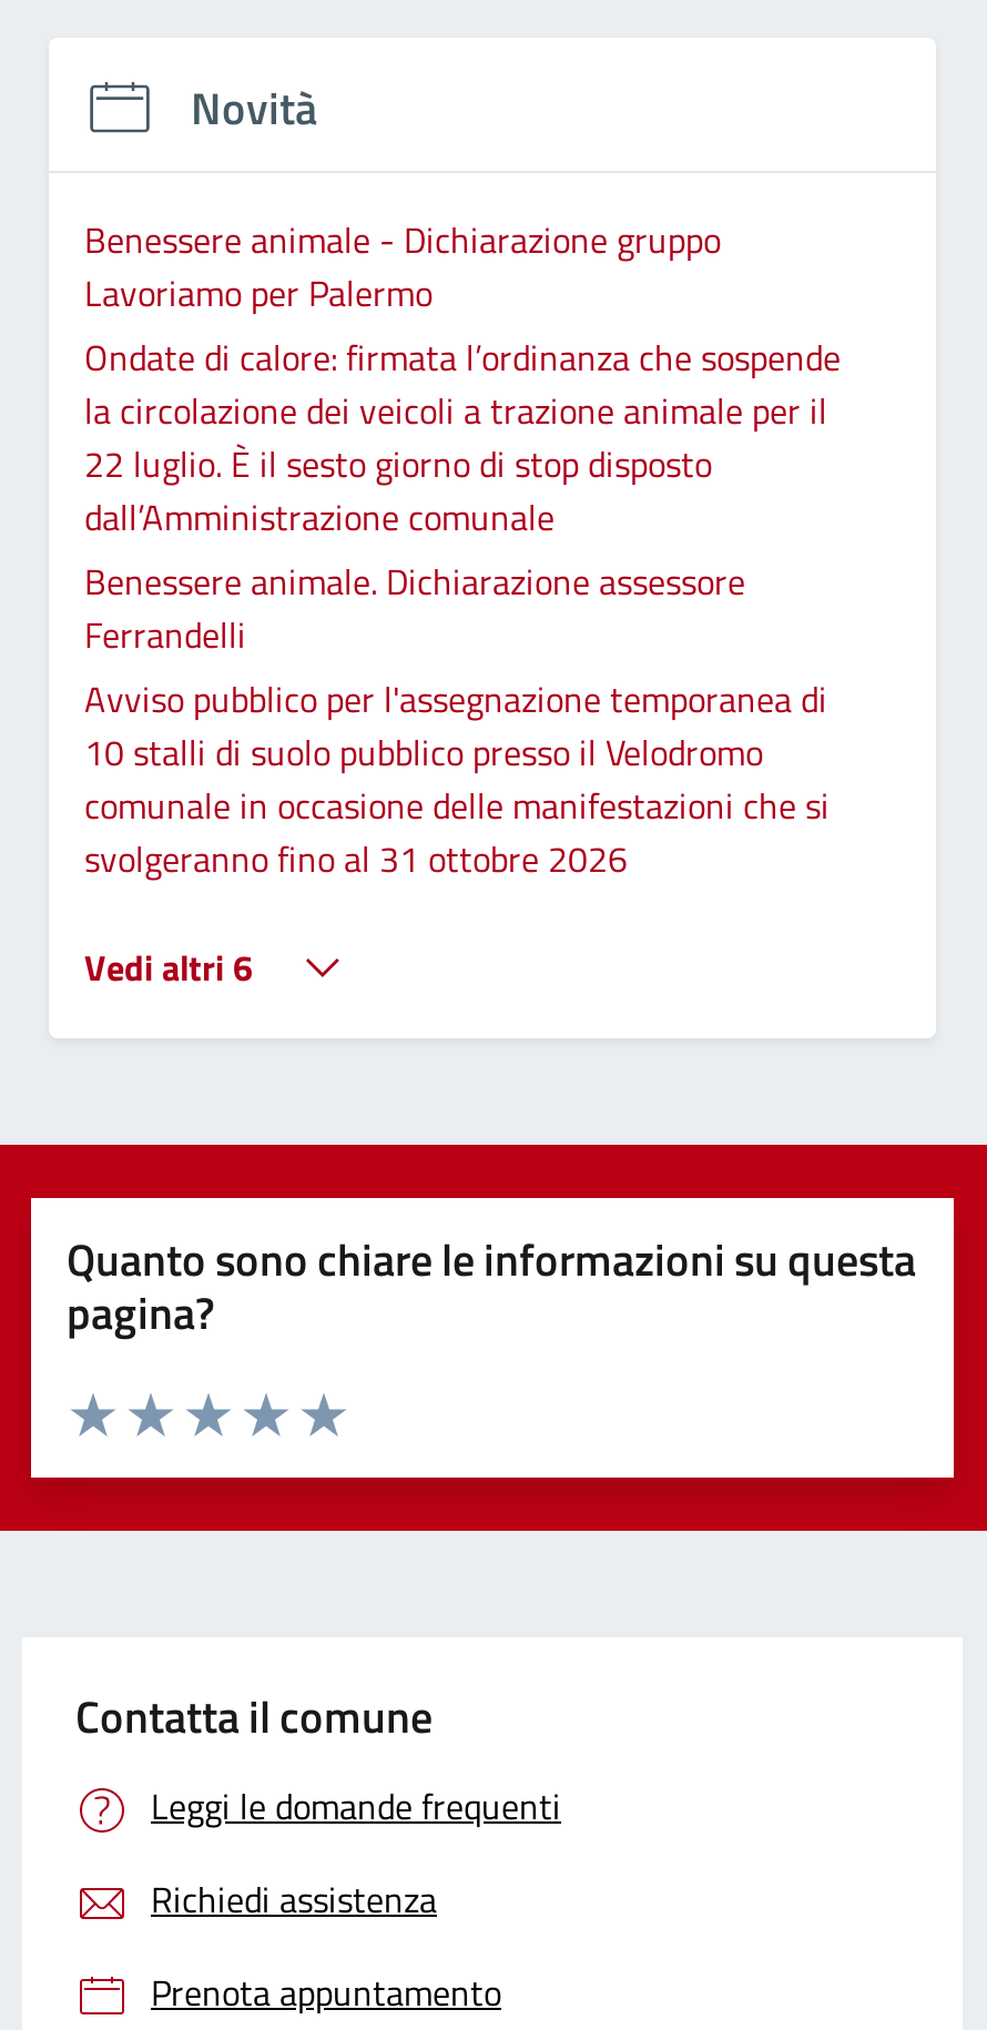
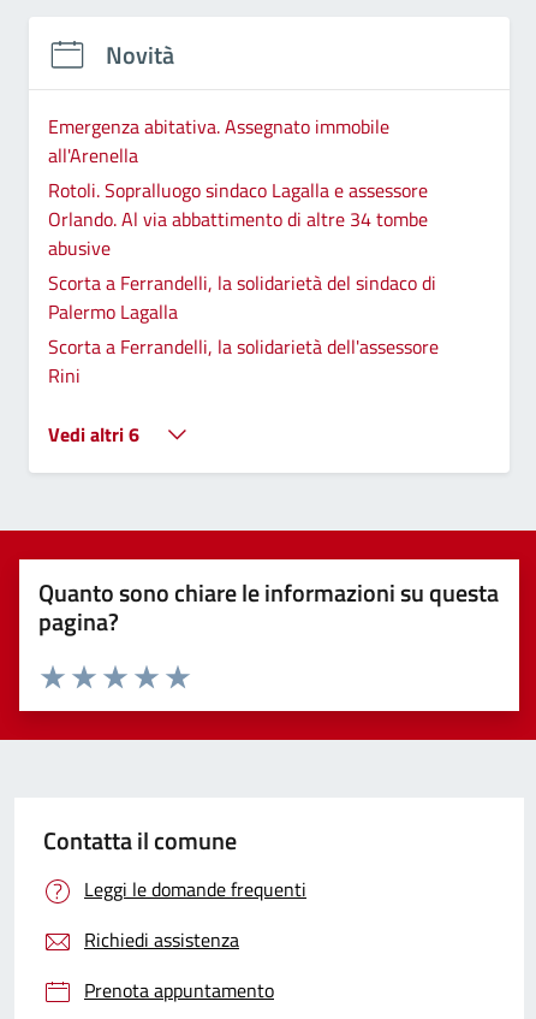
- Benessere animale - Dichiarazione gruppo
- Lavoriamo per Palermo
- Ondate di calore: firmata l’ordinanza che sospende
- la circolazione dei veicoli a trazione animale per il
- 22 luglio. È il sesto giorno di stop disposto
- dall’Amministrazione comunale
- Benessere animale. Dichiarazione assessore
- Ferrandelli
- Avviso pubblico per l'assegnazione temporanea di
- 10 stalli di suolo pubblico presso il Velodromo
- comunale in occasione delle manifestazioni che si
- svolgeranno fino al 31 ottobre 2026
+ Emergenza abitativa. Assegnato immobile
+ all'Arenella
+ Rotoli. Sopralluogo sindaco Lagalla e assessore
+ Orlando. Al via abbattimento di altre 34 tombe
+ abusive
+ Scorta a Ferrandelli, la solidarietà del sindaco di
+ Palermo Lagalla
+ Scorta a Ferrandelli, la solidarietà dell'assessore
+ Rini
